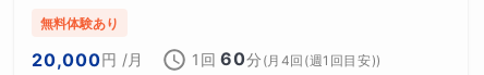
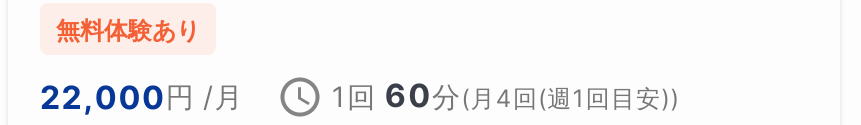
- 20,000円 /月
+ 22,000円 /月
